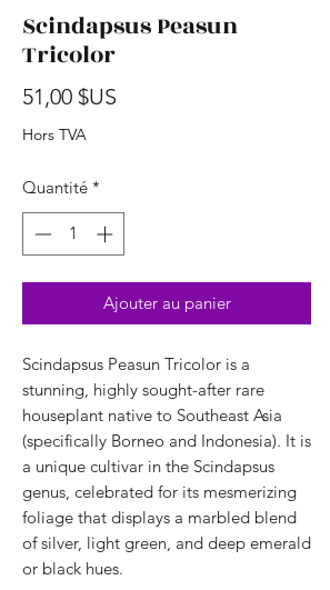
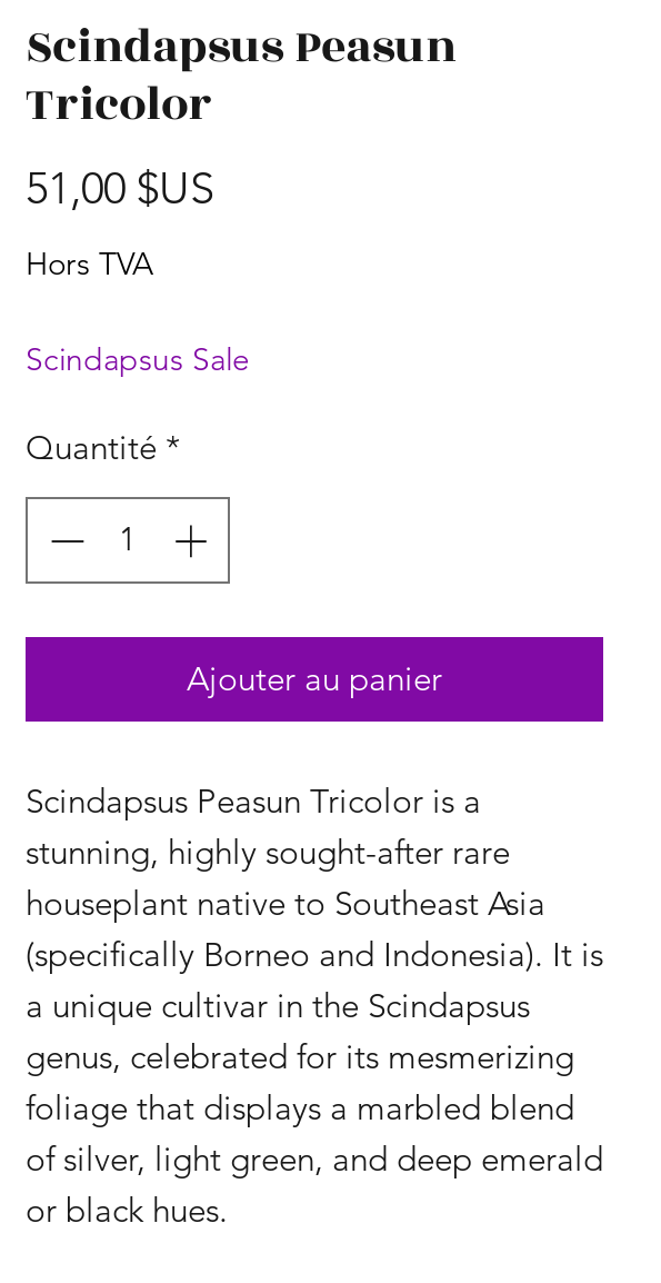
+ Scindapsus Sale
